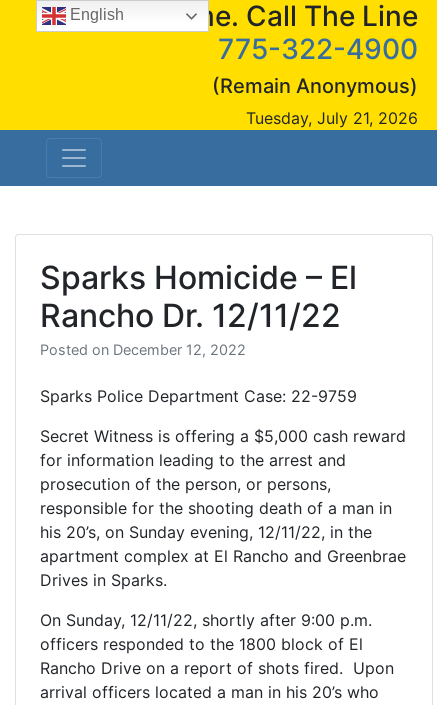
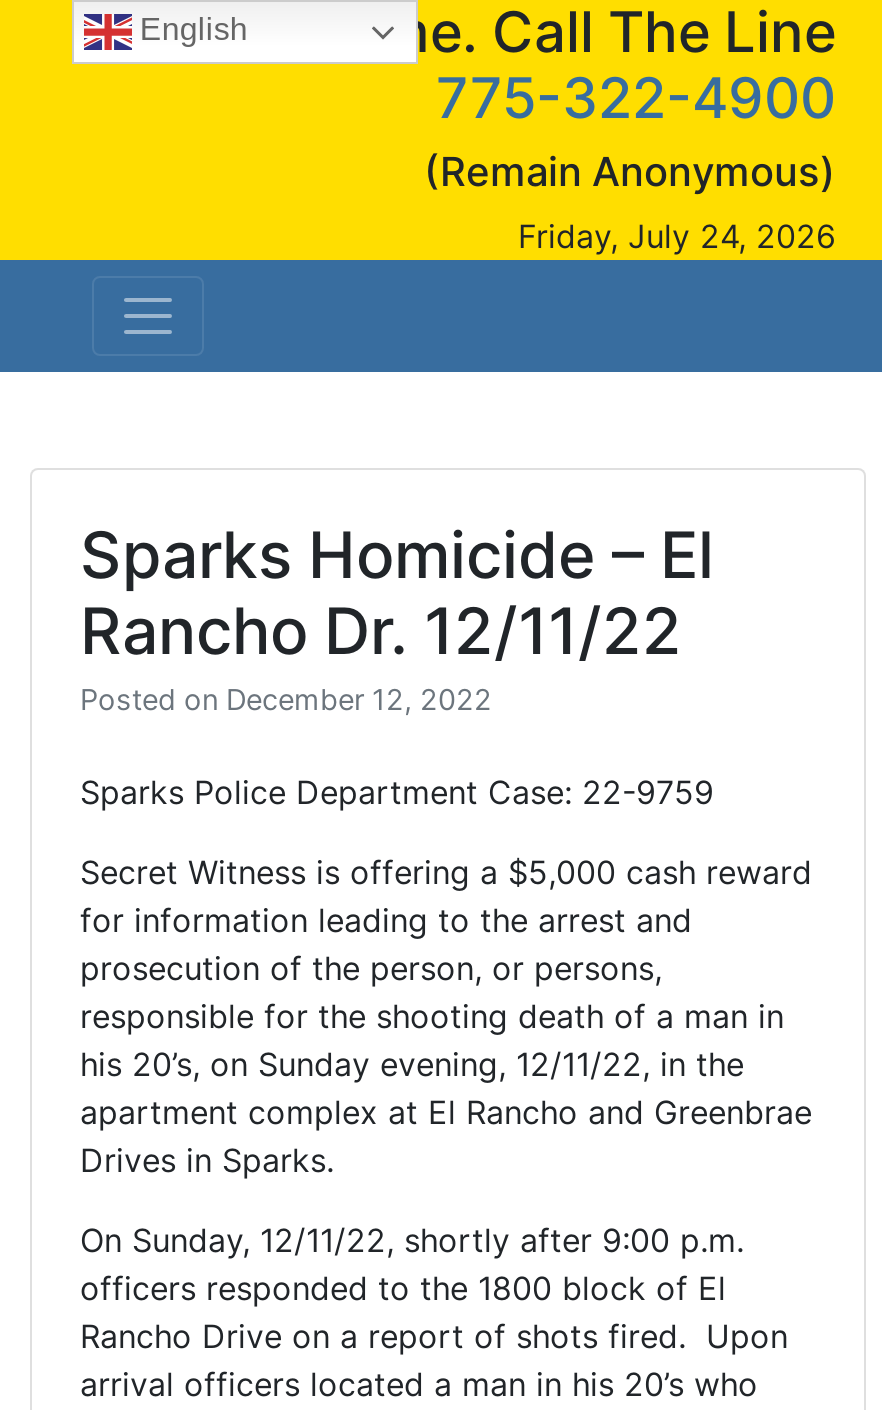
- Tuesday, July 21, 2026
+ Friday, July 24, 2026
